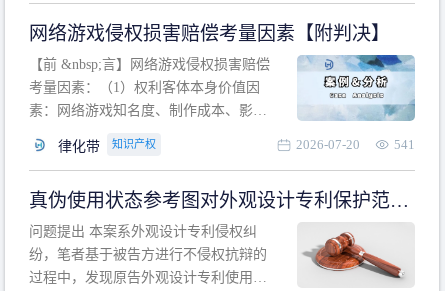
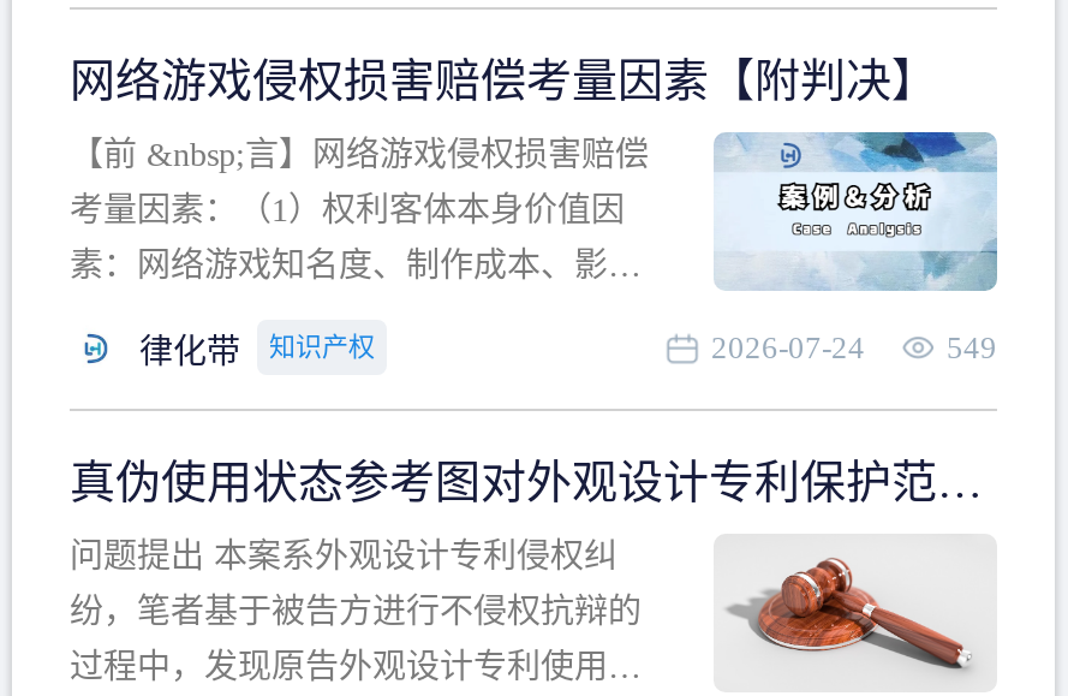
- 2026-07-20
+ 2026-07-24

- 541
+ 549
